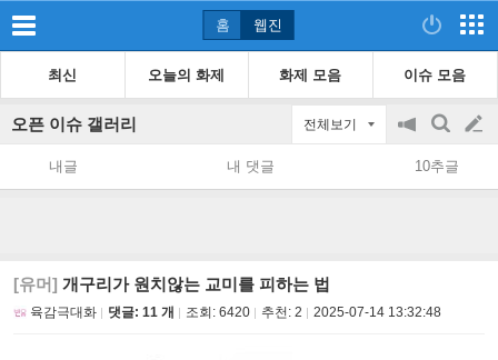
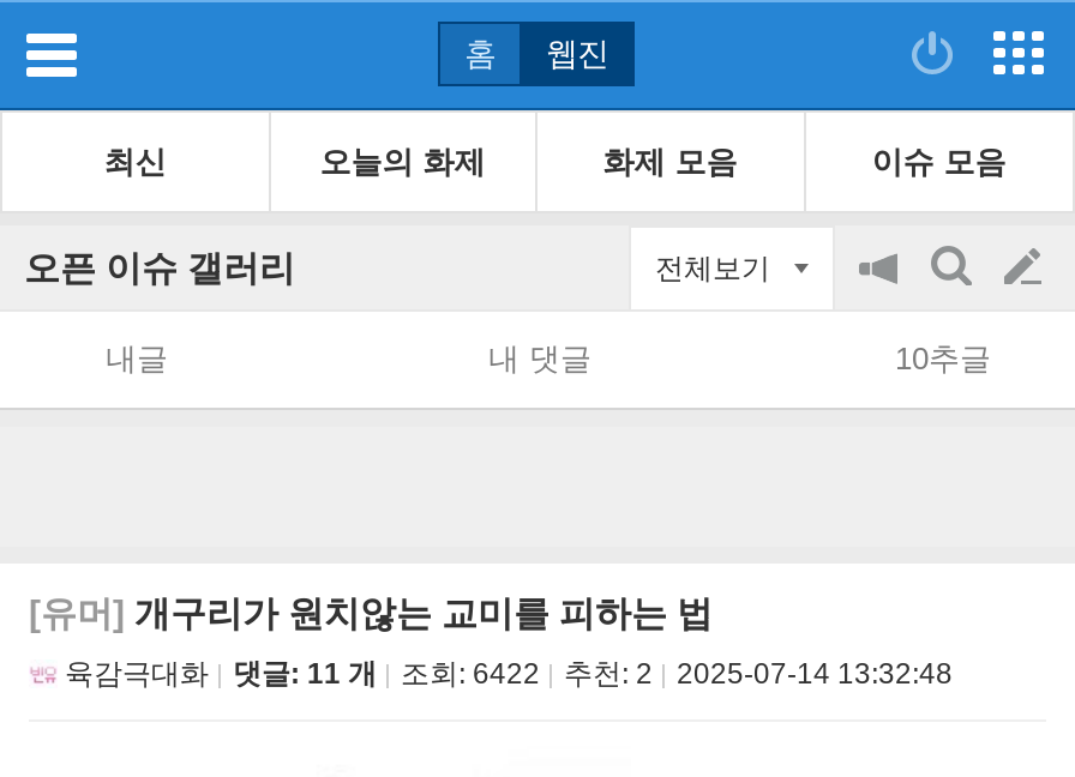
- 육감극대화 댓글: 11 개 조회: 6420 추천: 2 2025-07-14 13:32:48
+ 육감극대화 댓글: 11 개 조회: 6422 추천: 2 2025-07-14 13:32:48
